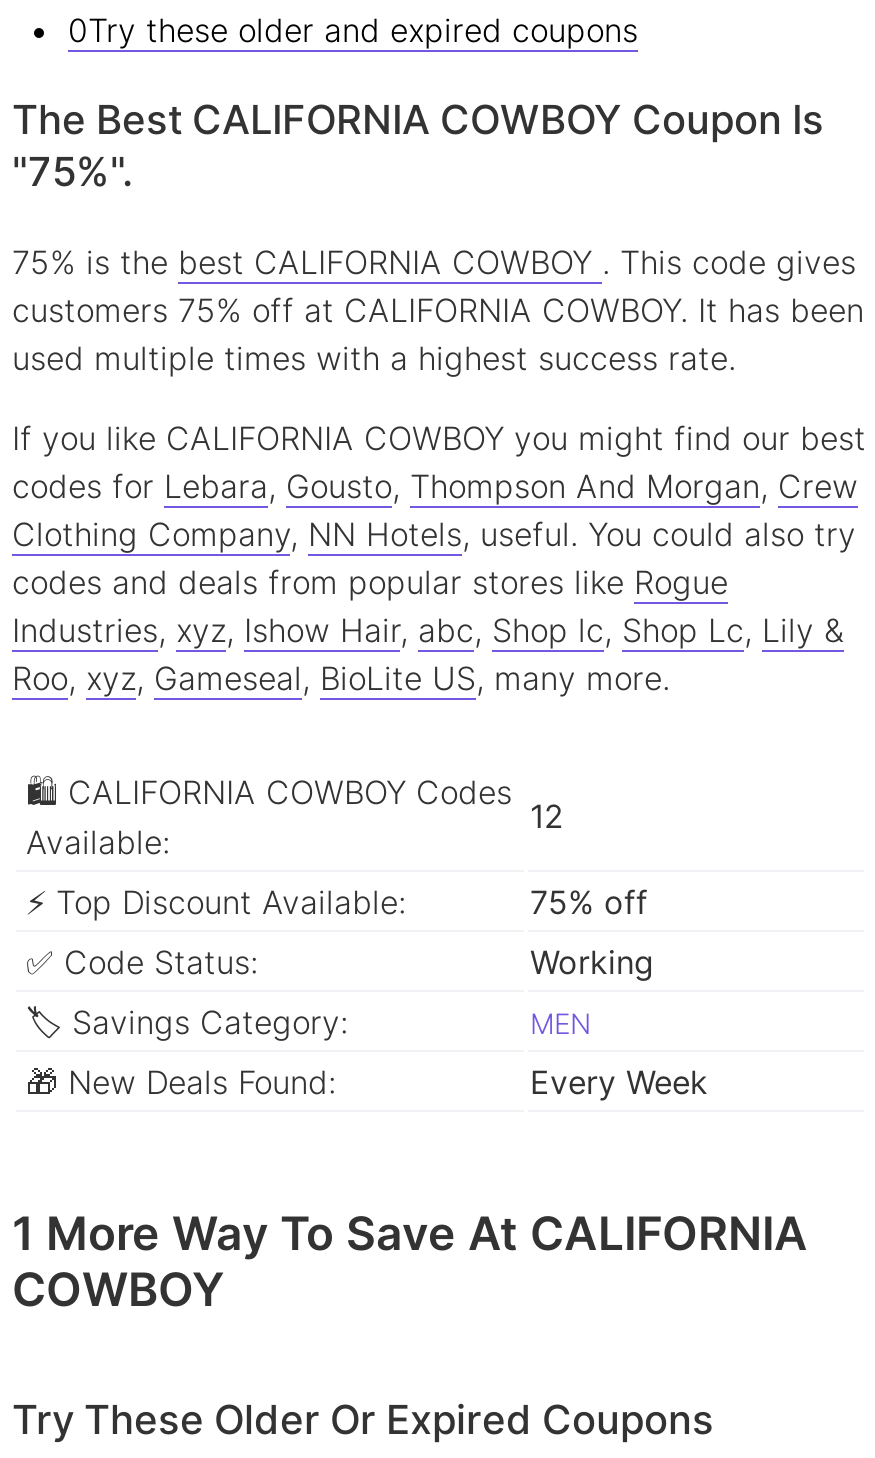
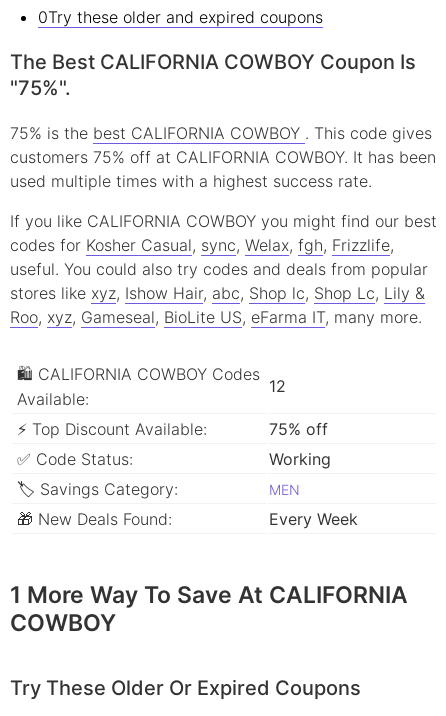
- codes for Lebara, Gousto, Thompson And Morgan, Crew
- Clothing Company, NN Hotels, useful. You could also try
- codes and deals from popular stores like Rogue
- Industries, xyz, Ishow Hair, abc, Shop lc, Shop Lc, Lily &
- Roo, xyz, Gameseal, BioLite US, many more.
+ codes for Kosher Casual, sync, Welax, fgh, Frizzlife,
+ useful. You could also try codes and deals from popular
+ stores like xyz, Ishow Hair, abc, Shop lc, Shop Lc, Lily &
+ Roo, xyz, Gameseal, BioLite US, eFarma IT, many more.
